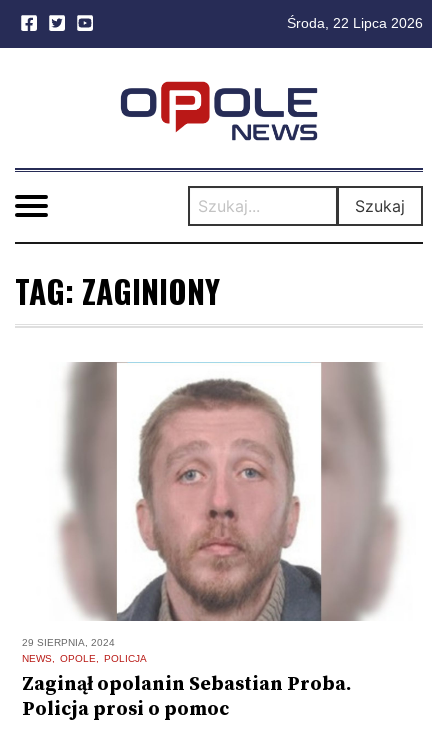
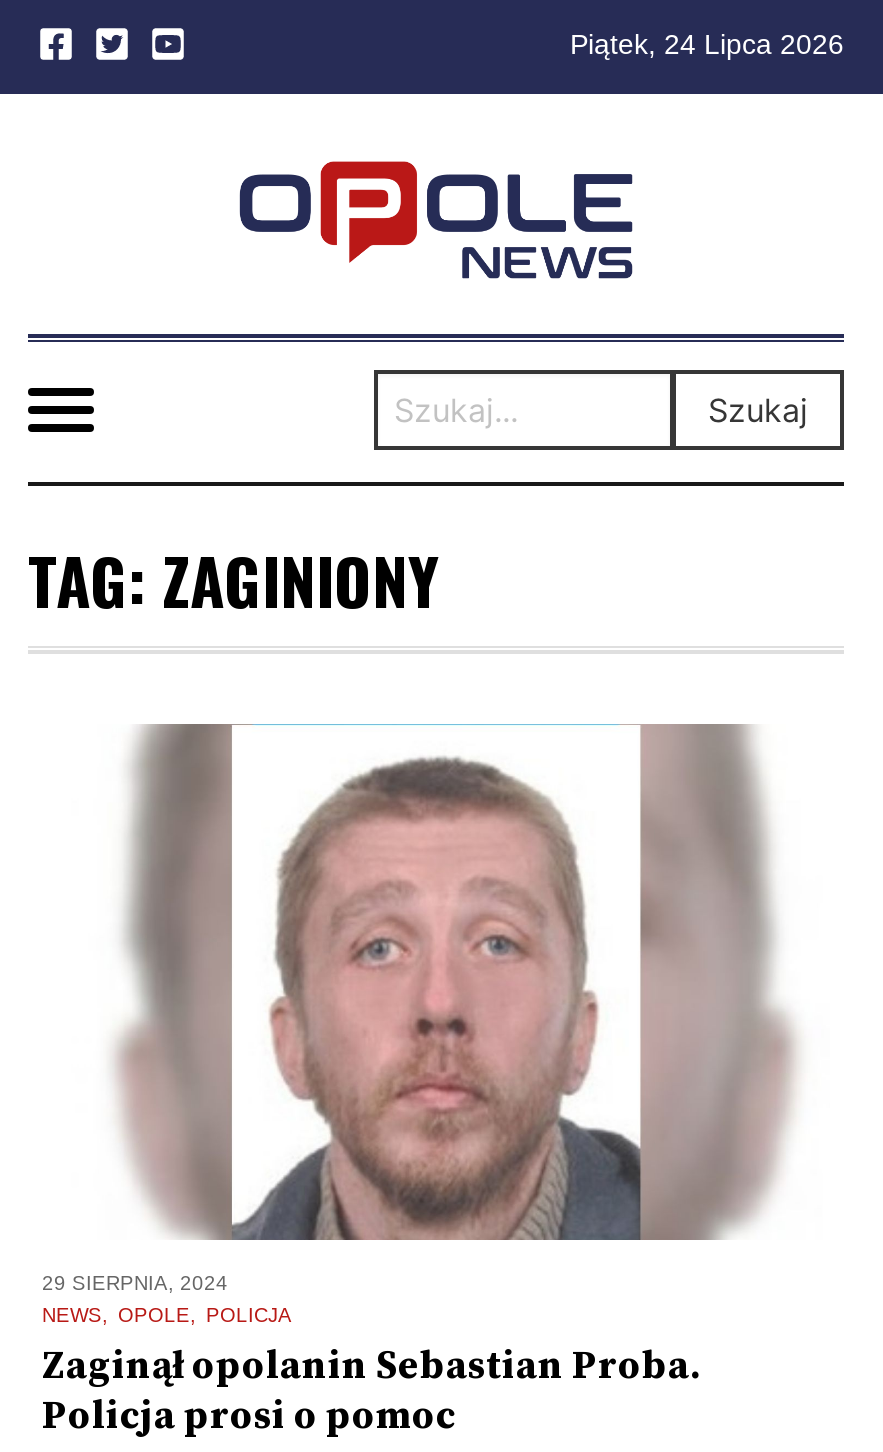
- Środa, 22 Lipca 2026
+ Piątek, 24 Lipca 2026
